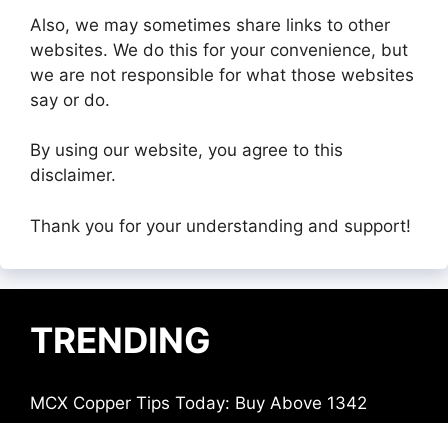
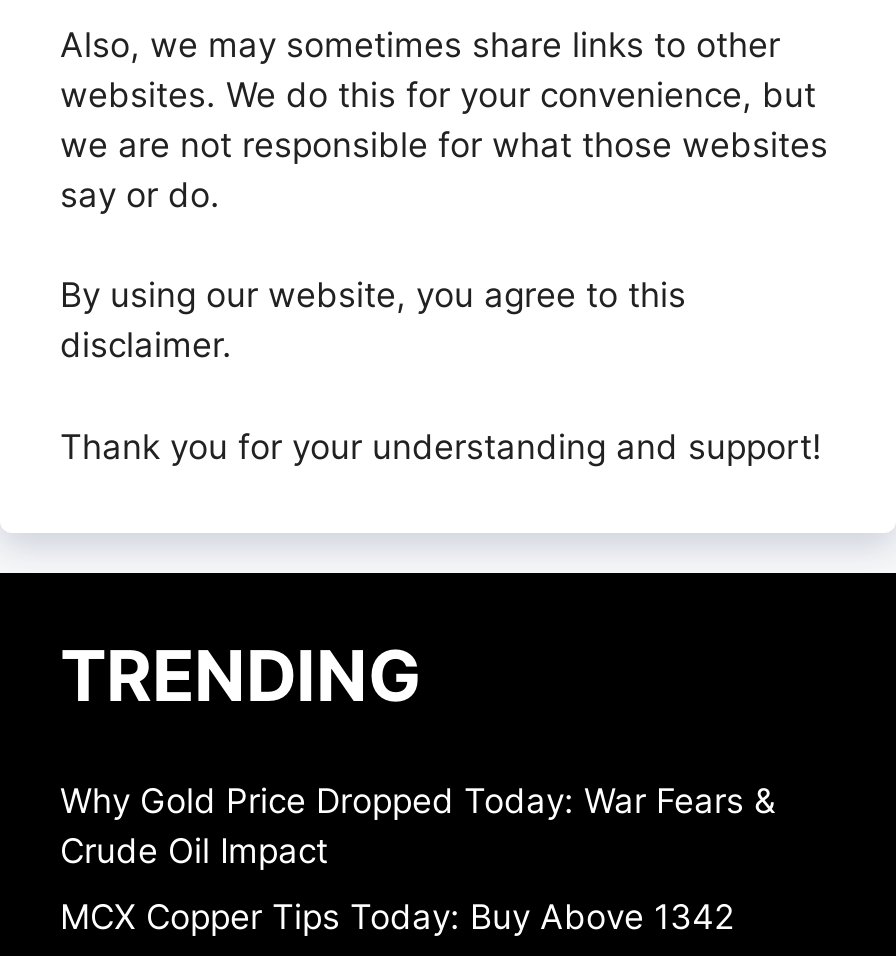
+ Why Gold Price Dropped Today: War Fears &
+ Crude Oil Impact
